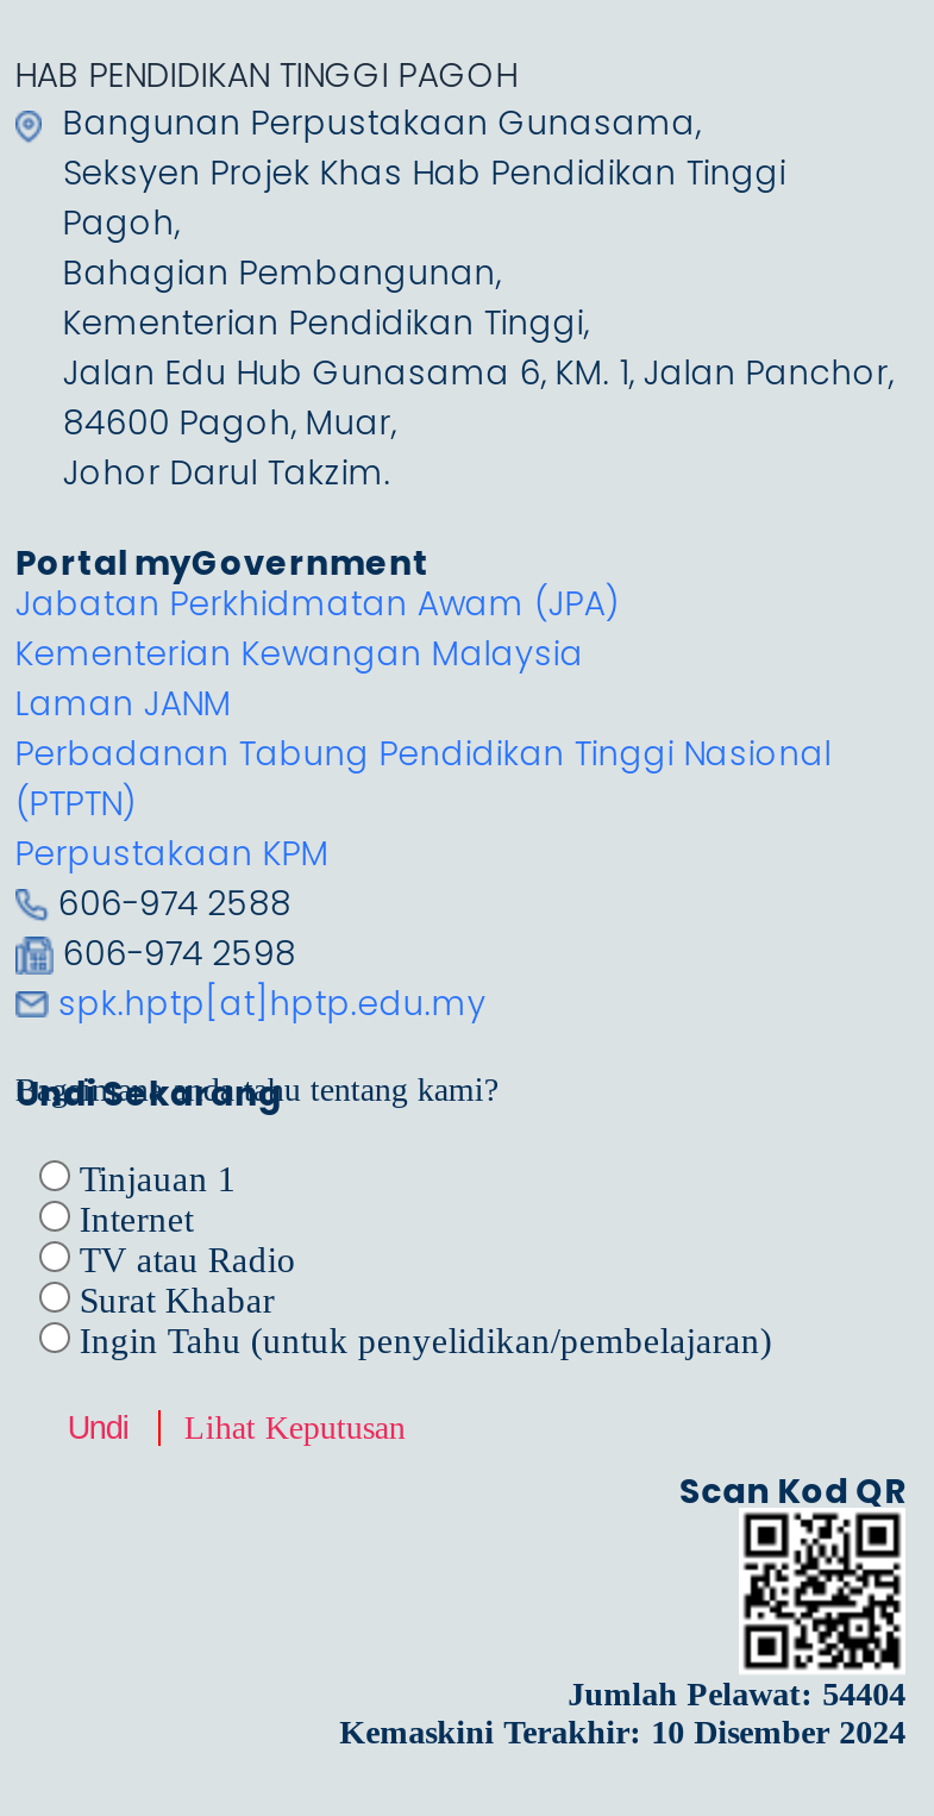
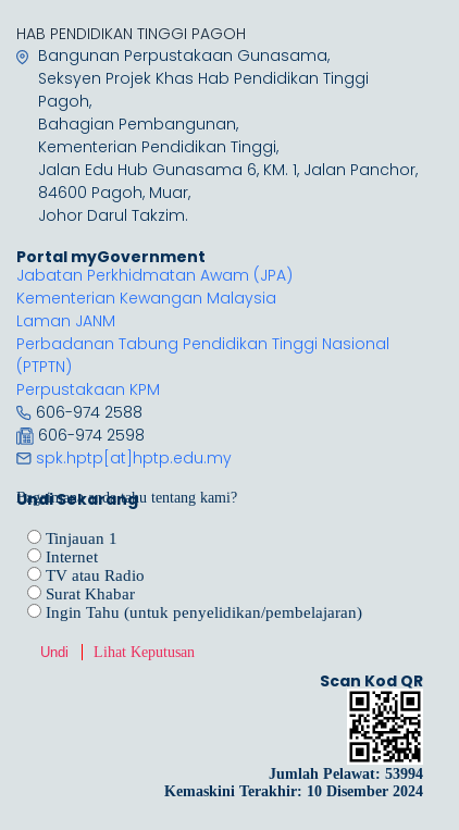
- Jumlah Pelawat: 54404
+ Jumlah Pelawat: 53994
